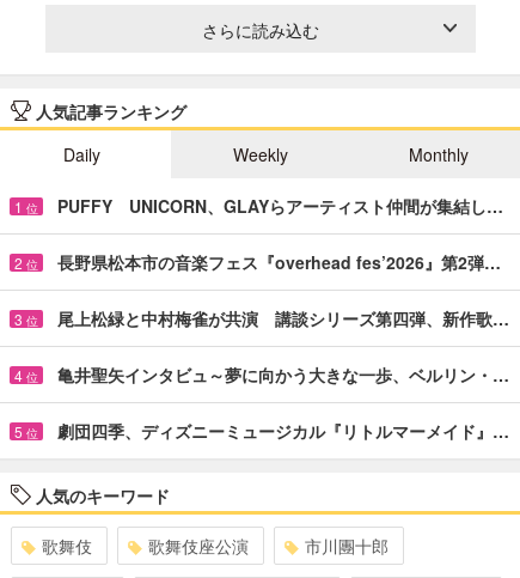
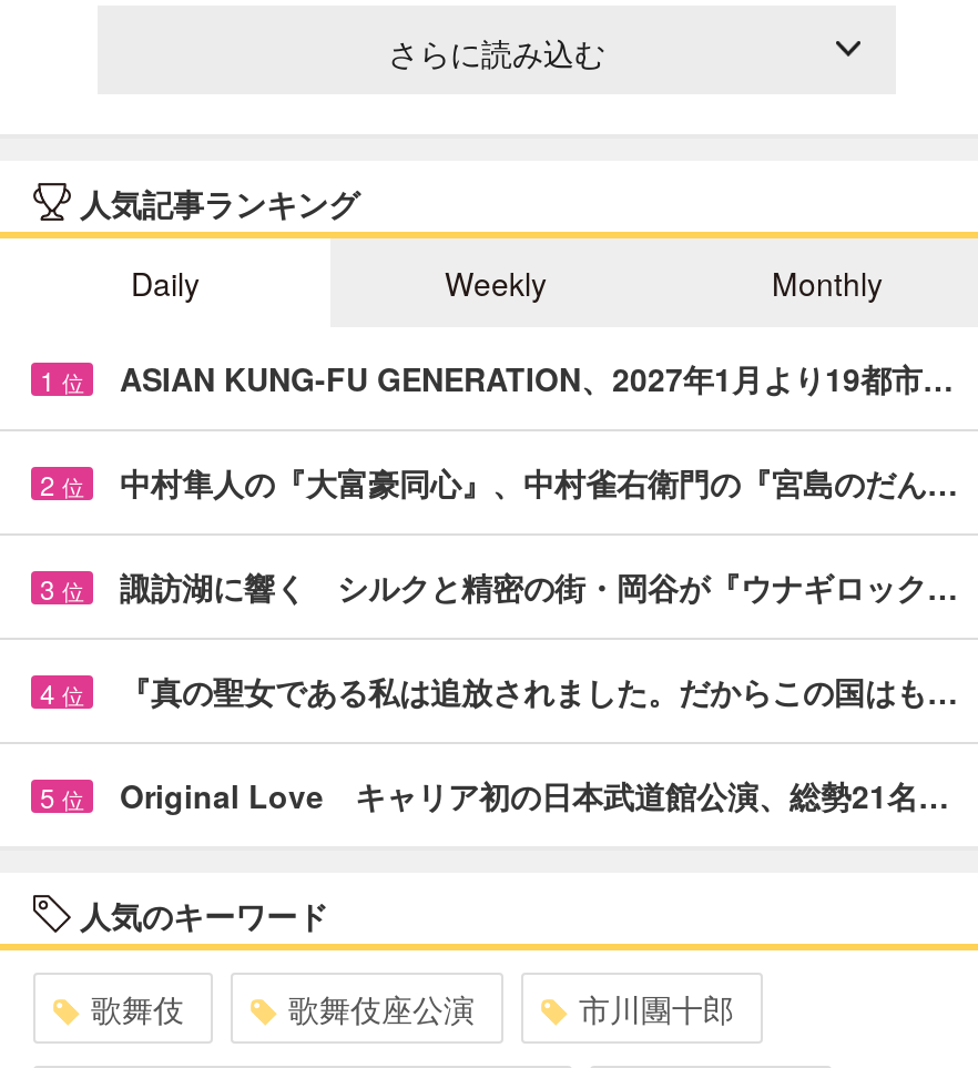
- PUFFY UNICORN、GLAYらアーティスト仲間が集結し…
+ ASIAN KUNG-FU GENERATION、2027年1月より19都市…

- 長野県松本市の音楽フェス『overhead fes’2026』第2弾…
+ 中村隼人の『大富豪同心』、中村雀右衛門の『宮島のだん…

- 尾上松緑と中村梅雀が共演 講談シリーズ第四弾、新作歌…
+ 諏訪湖に響く シルクと精密の街・岡谷が『ウナギロック…

- 亀井聖矢インタビュ～夢に向かう大きな一歩、ベルリン・…
+ 『真の聖女である私は追放されました。だからこの国はも…

- 劇団四季、ディズニーミュージカル『リトルマーメイド』…
+ Original Love キャリア初の日本武道館公演、総勢21名…
